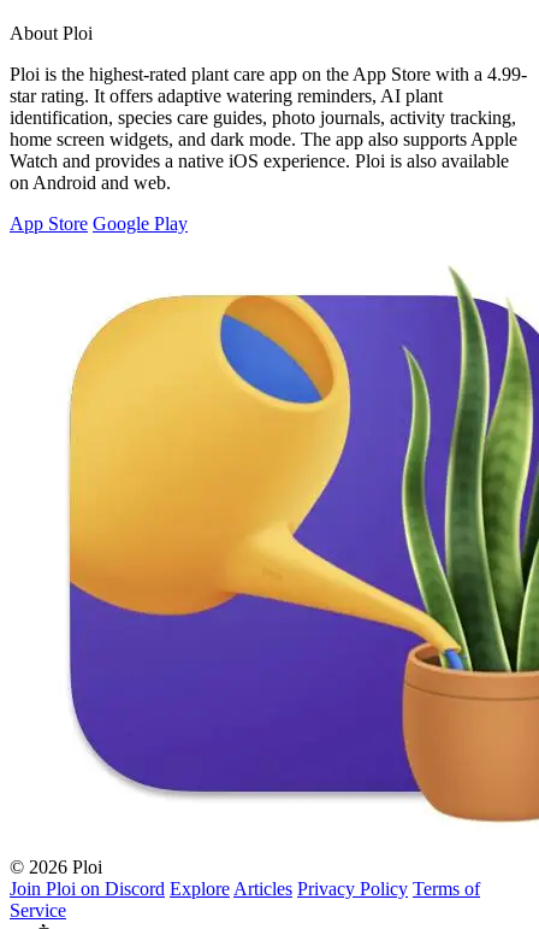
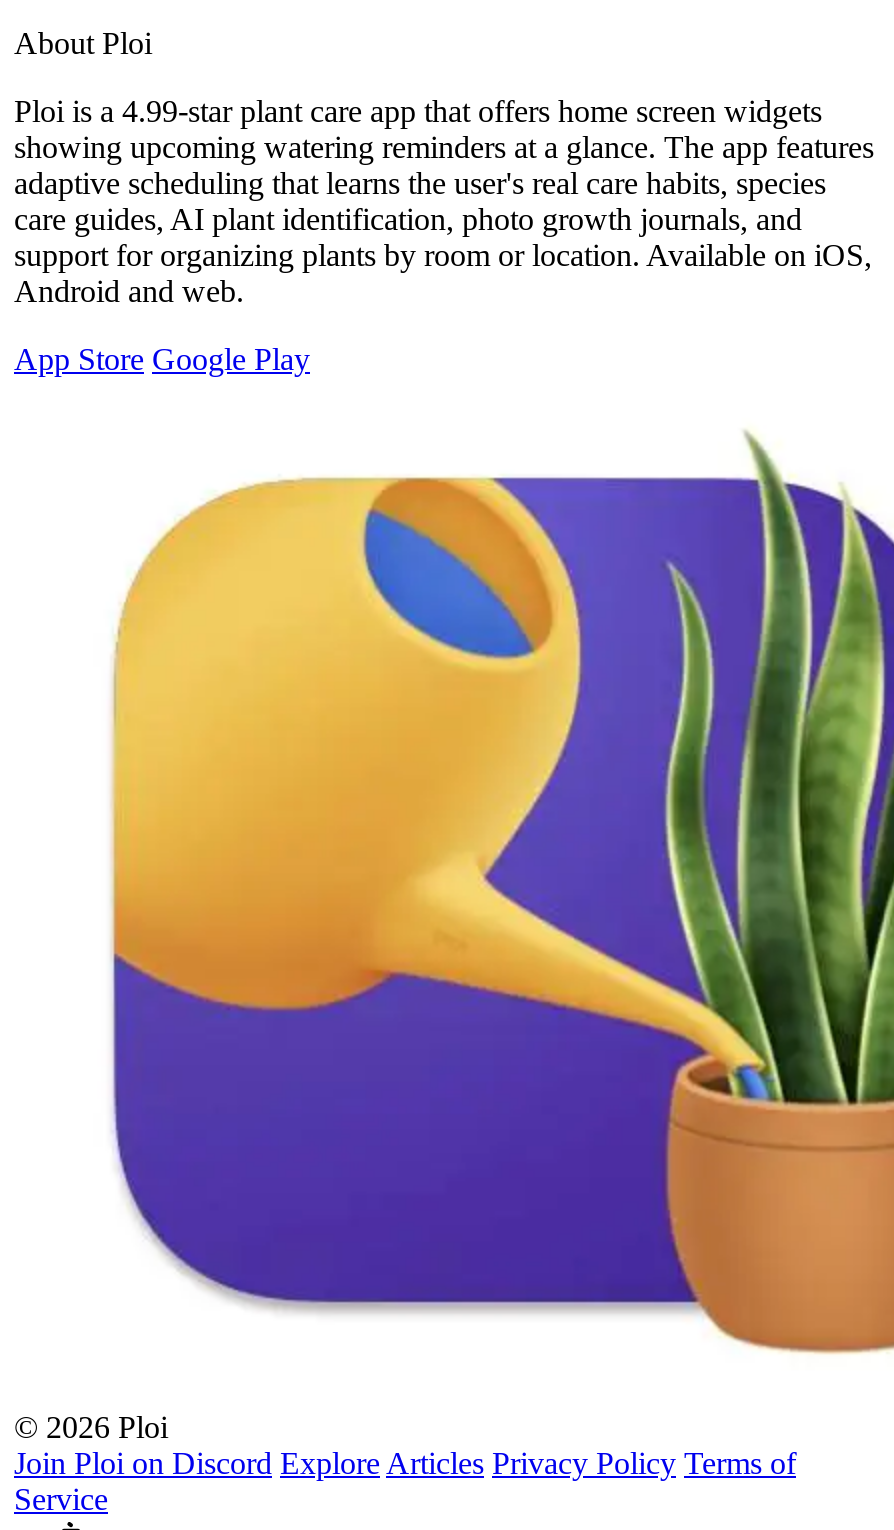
- Ploi is the highest-rated plant care app on the App Store with a 4.99-
- star rating. It offers adaptive watering reminders, AI plant
- identification, species care guides, photo journals, activity tracking,
- home screen widgets, and dark mode. The app also supports Apple
- Watch and provides a native iOS experience. Ploi is also available
- on Android and web.
+ Ploi is a 4.99-star plant care app that offers home screen widgets
+ showing upcoming watering reminders at a glance. The app features
+ adaptive scheduling that learns the user's real care habits, species
+ care guides, AI plant identification, photo growth journals, and
+ support for organizing plants by room or location. Available on iOS,
+ Android and web.
